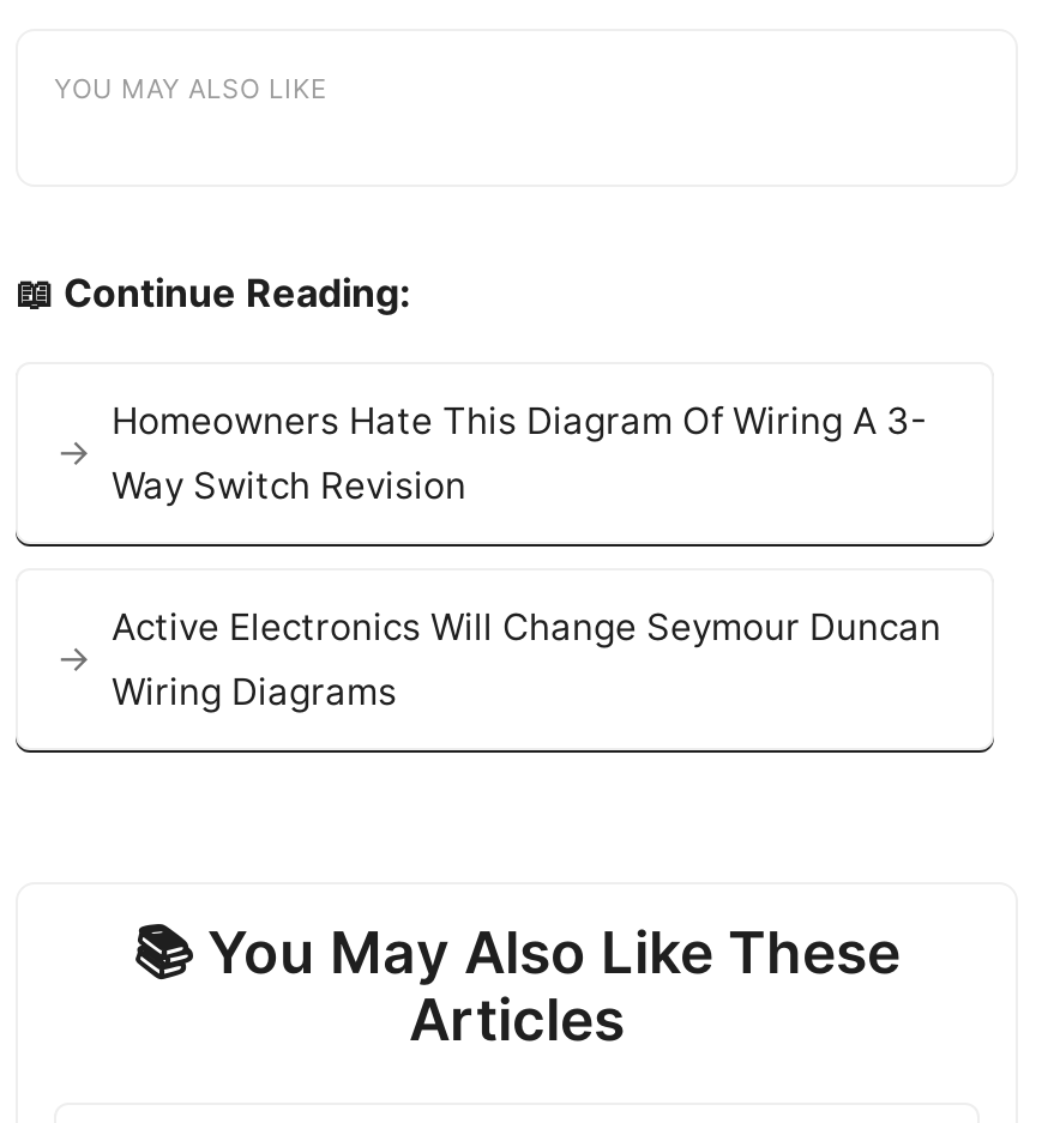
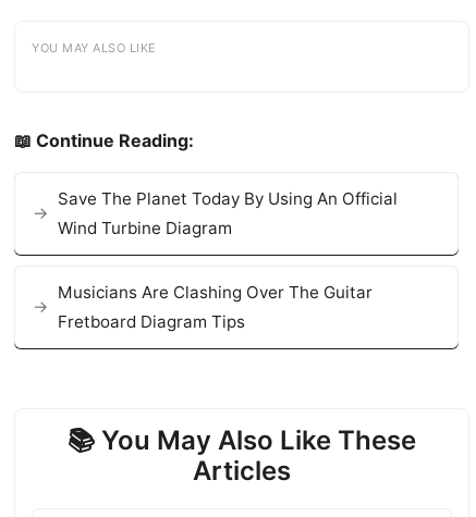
- Homeowners Hate This Diagram Of Wiring A 3-
- Way Switch Revision
+ Save The Planet Today By Using An Official
+ Wind Turbine Diagram

- Active Electronics Will Change Seymour Duncan
- Wiring Diagrams
+ Musicians Are Clashing Over The Guitar
+ Fretboard Diagram Tips
